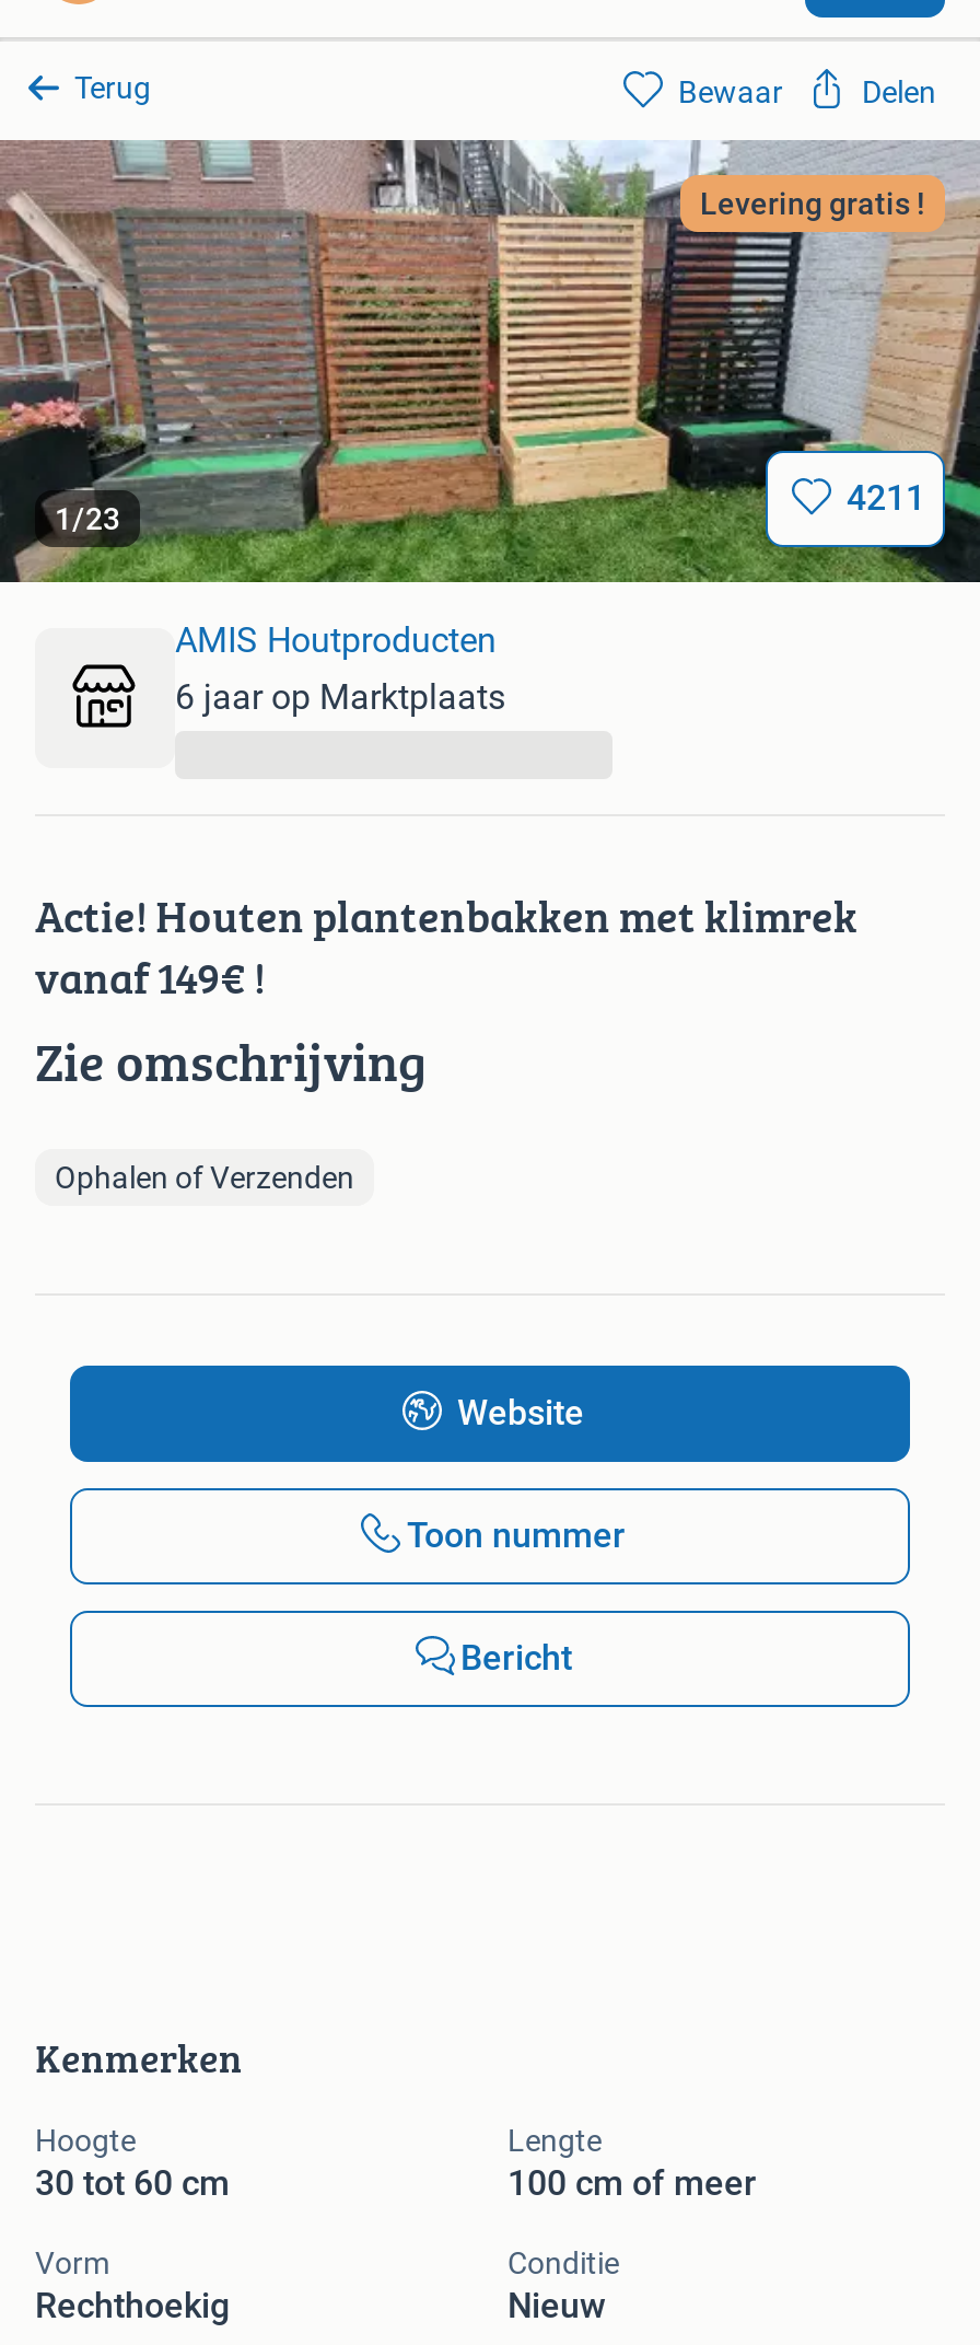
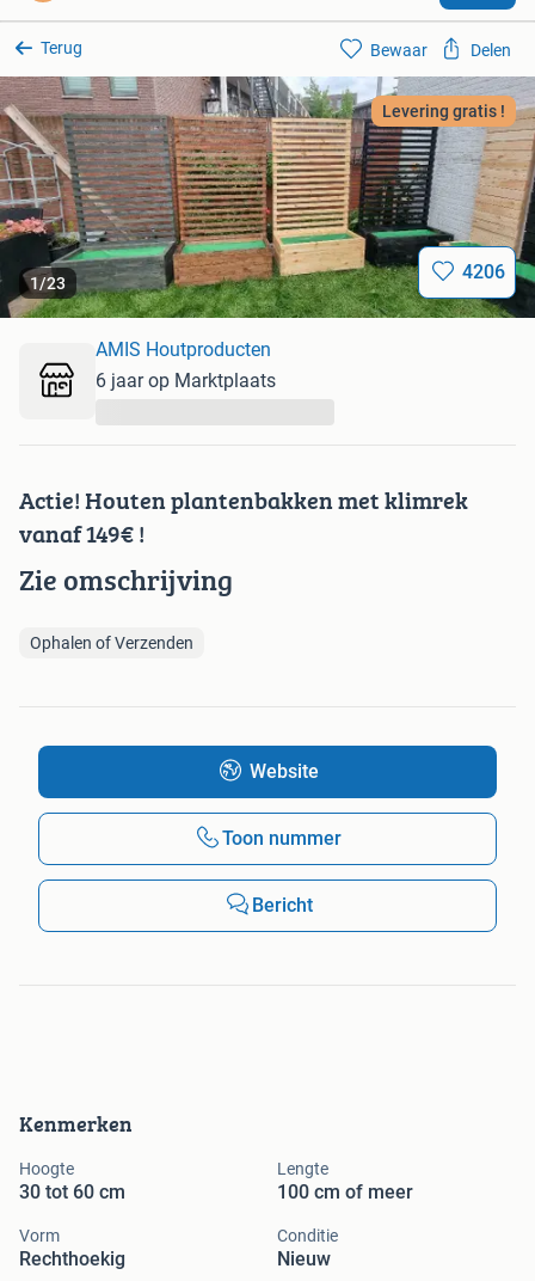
- 4211
+ 4206
